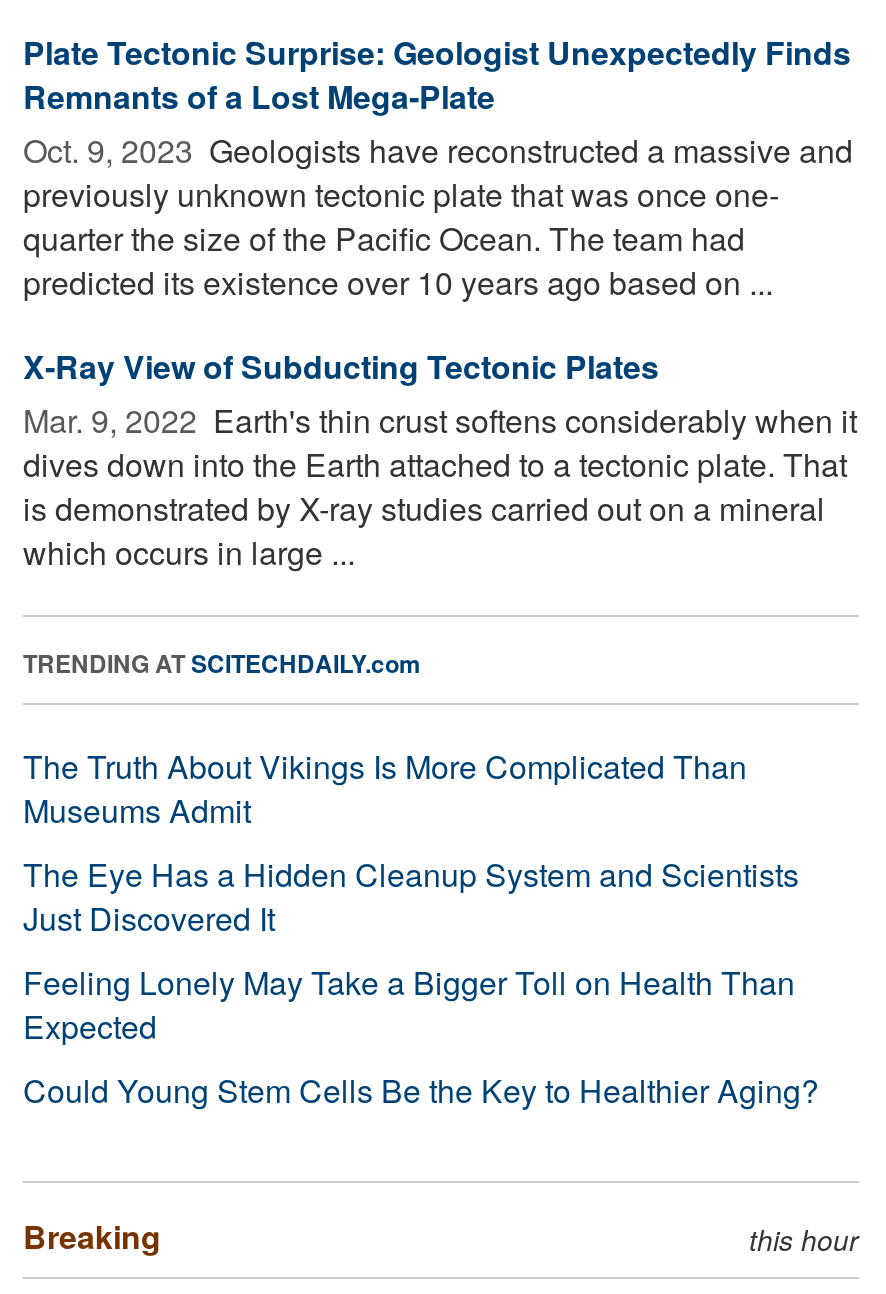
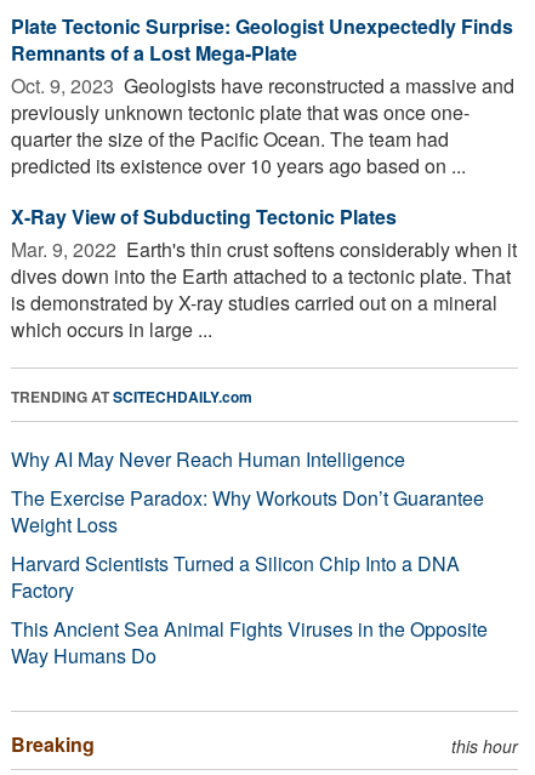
- The Truth About Vikings Is More Complicated Than
- Museums Admit
- The Eye Has a Hidden Cleanup System and Scientists
- Just Discovered It
- Feeling Lonely May Take a Bigger Toll on Health Than
- Expected
- Could Young Stem Cells Be the Key to Healthier Aging?
+ Why AI May Never Reach Human Intelligence
+ The Exercise Paradox: Why Workouts Don’t Guarantee
+ Weight Loss
+ Harvard Scientists Turned a Silicon Chip Into a DNA
+ Factory
+ This Ancient Sea Animal Fights Viruses in the Opposite
+ Way Humans Do
